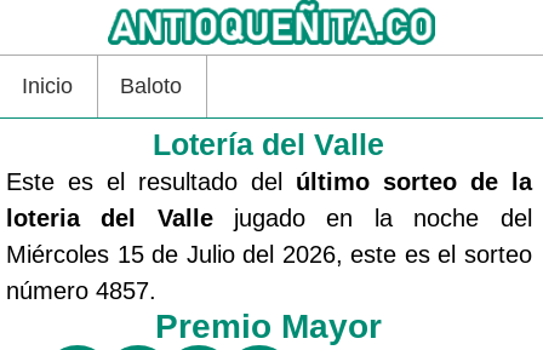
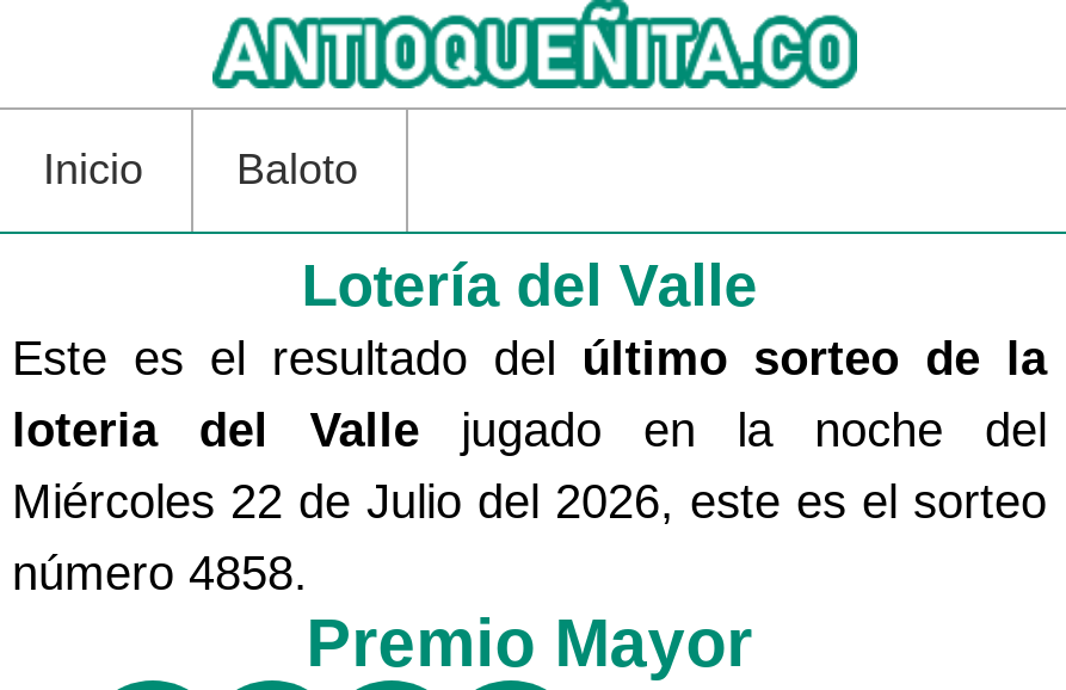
- Miércoles 15 de Julio del 2026, este es el sorteo
+ Miércoles 22 de Julio del 2026, este es el sorteo

- número 4857.
+ número 4858.
